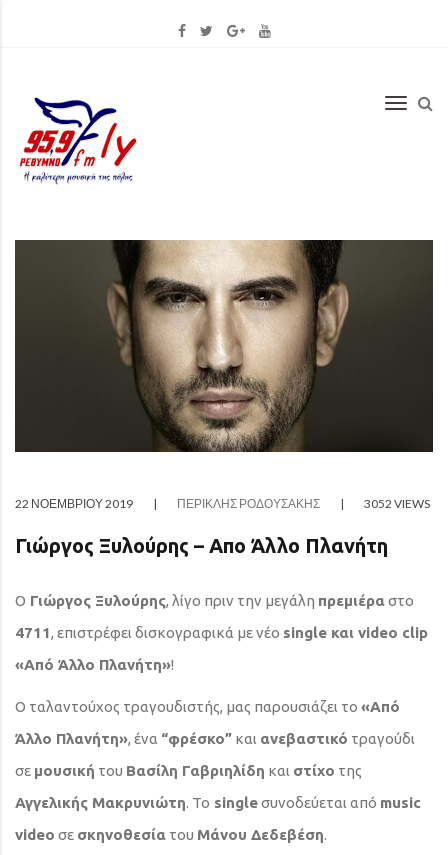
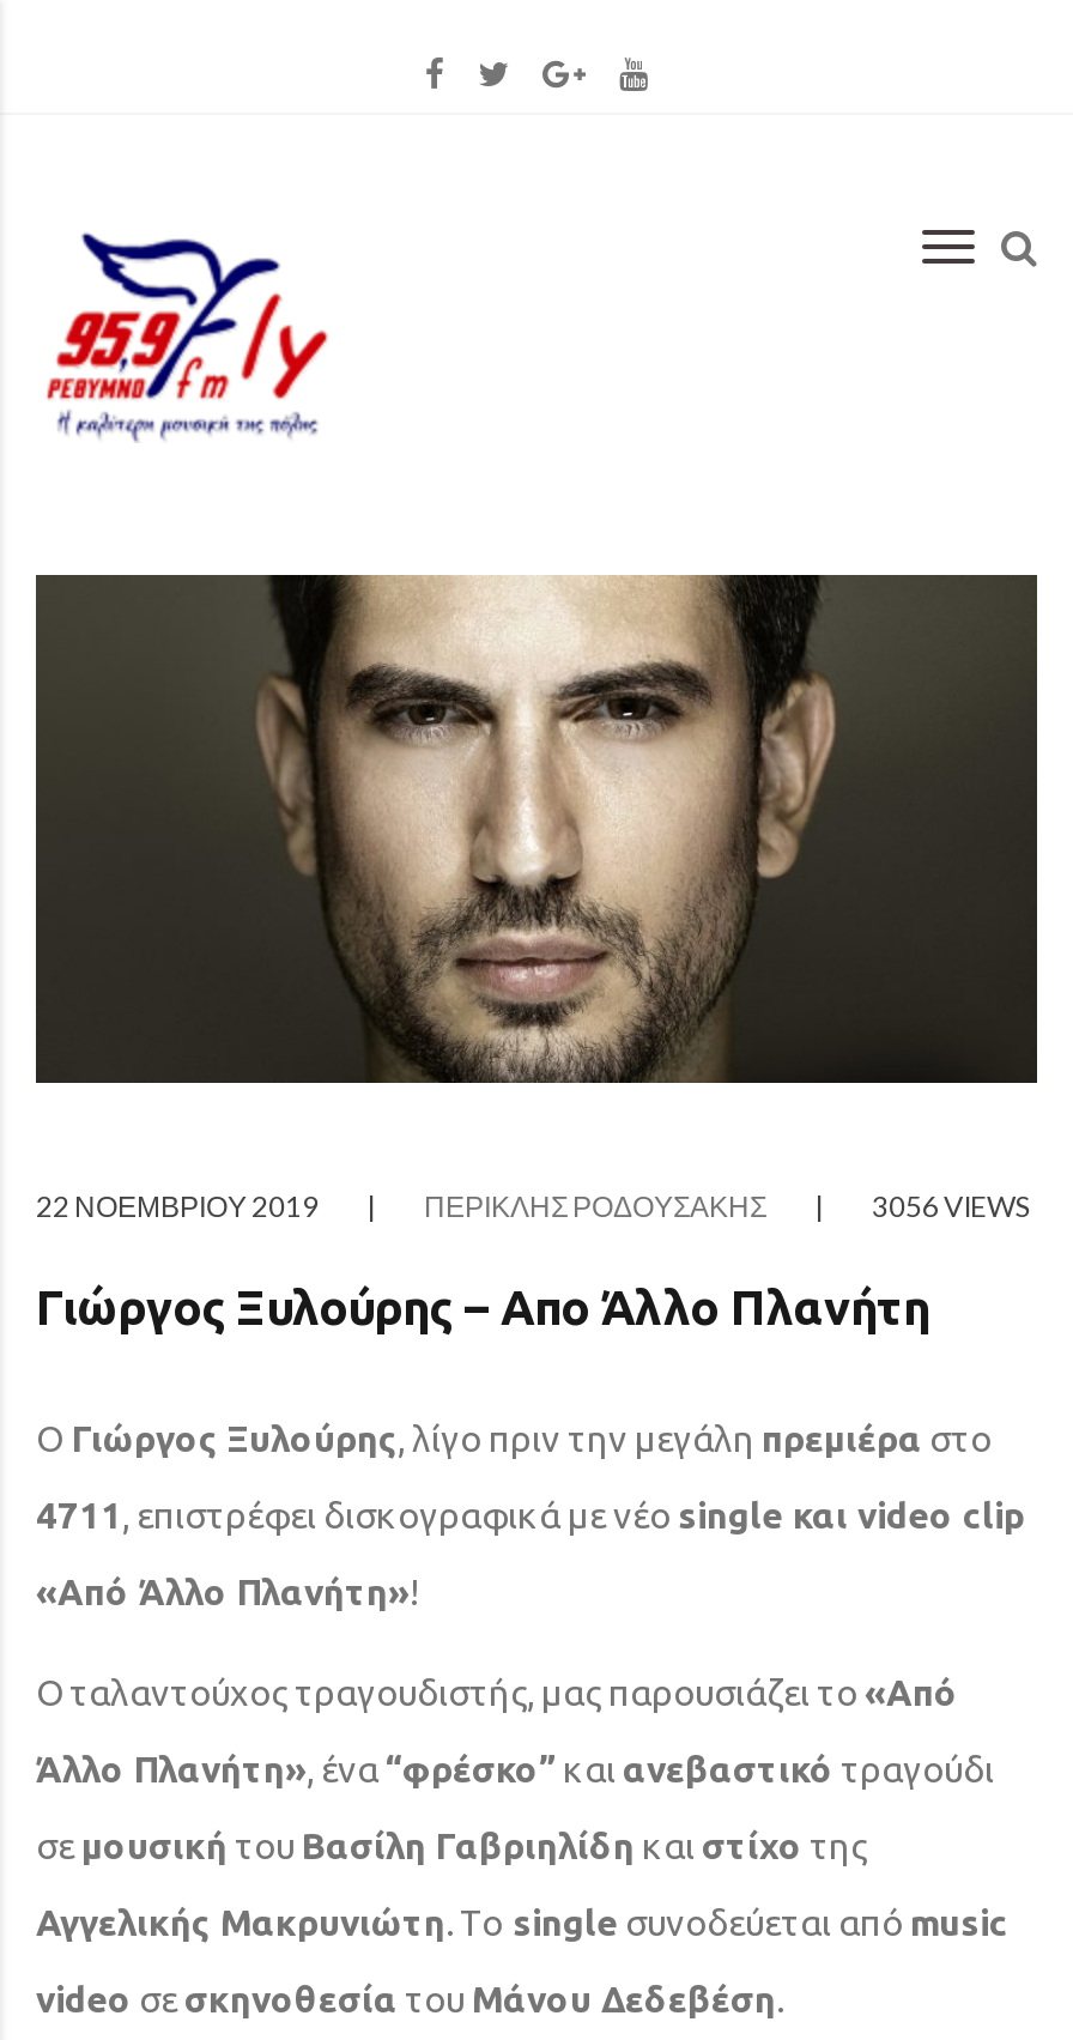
- 3052 VIEWS
+ 3056 VIEWS
